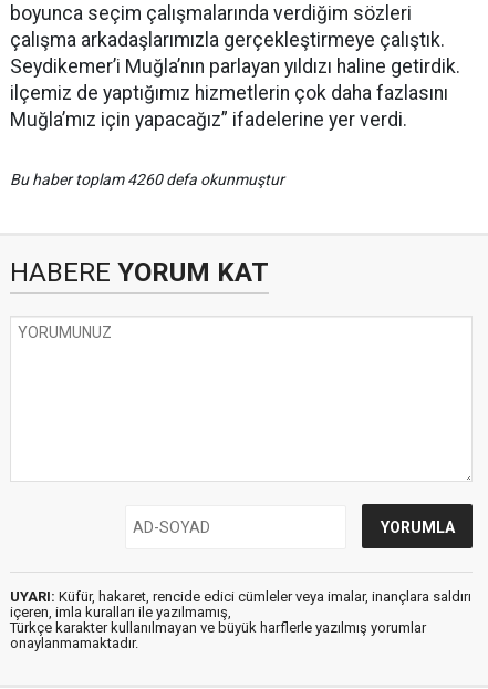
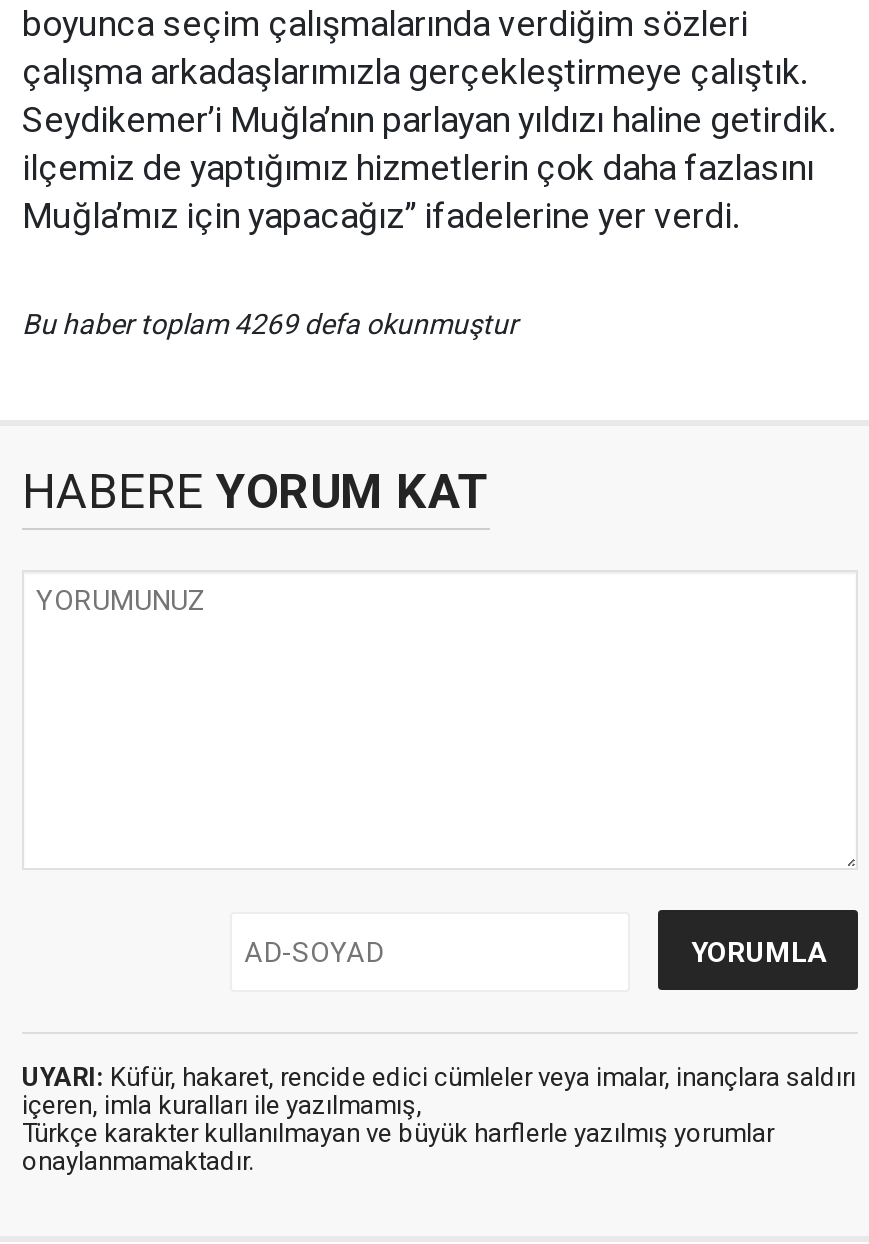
- Bu haber toplam 4260 defa okunmuştur
+ Bu haber toplam 4269 defa okunmuştur
